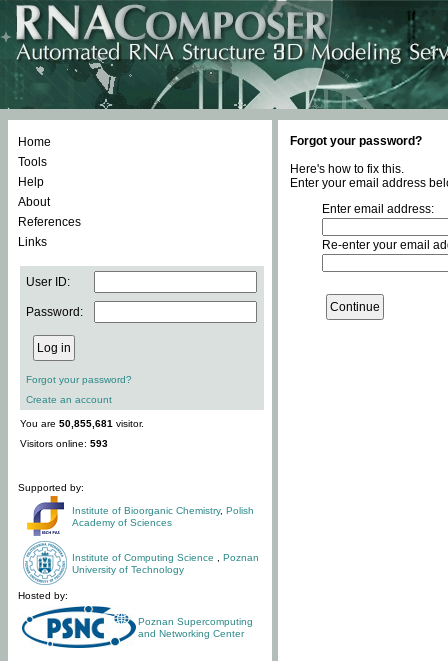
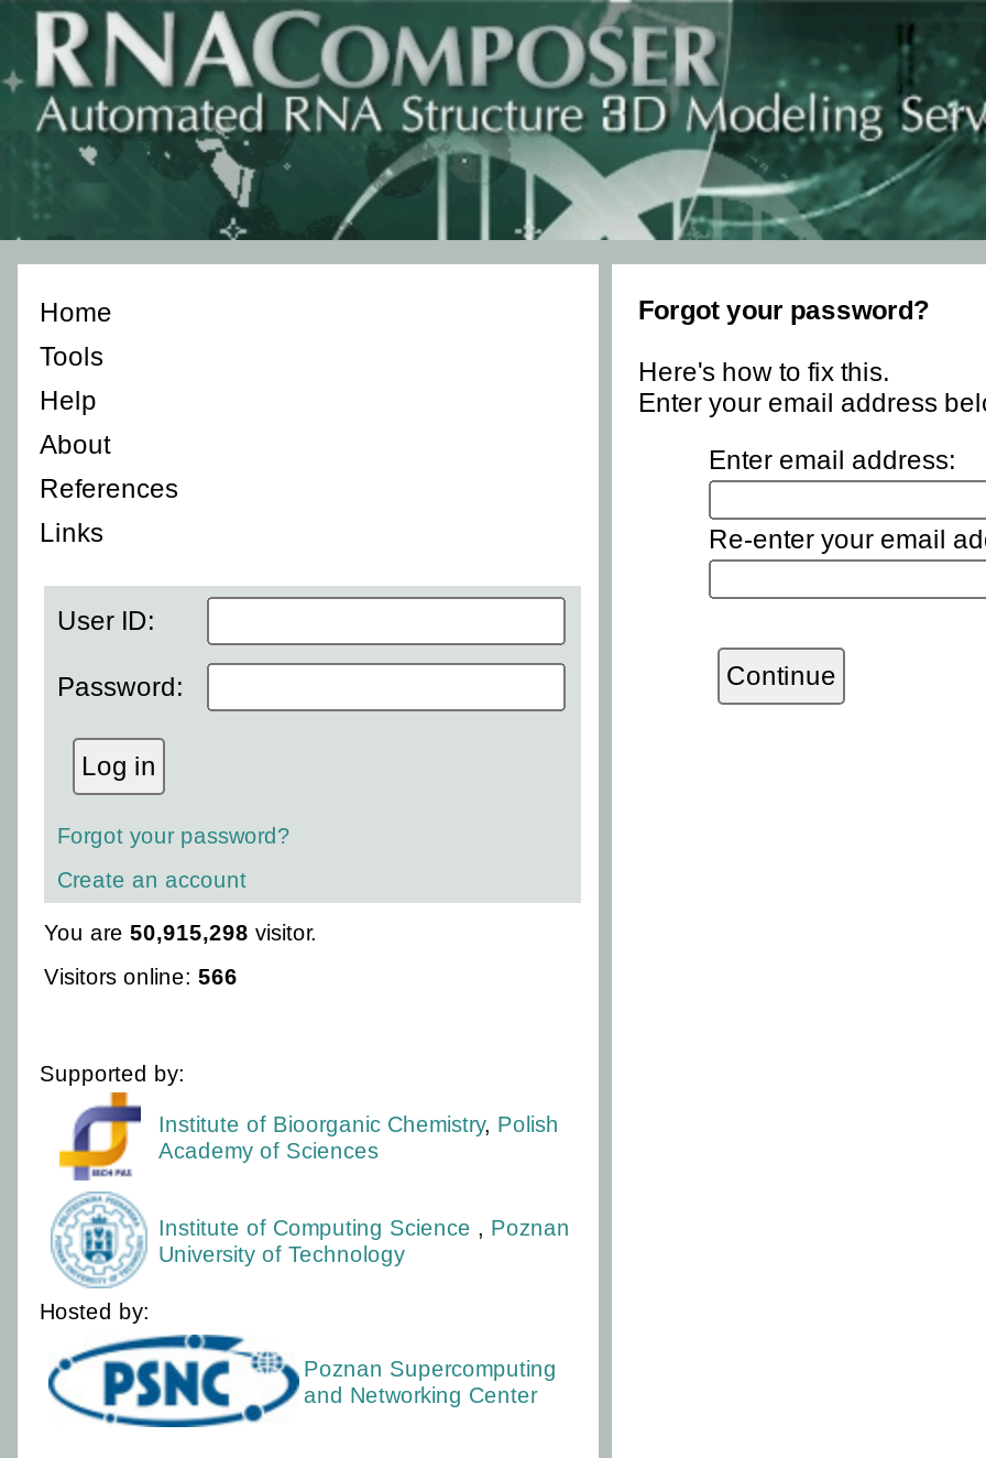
- You are 50,855,681 visitor.
+ You are 50,915,298 visitor.

- Visitors online: 593
+ Visitors online: 566
